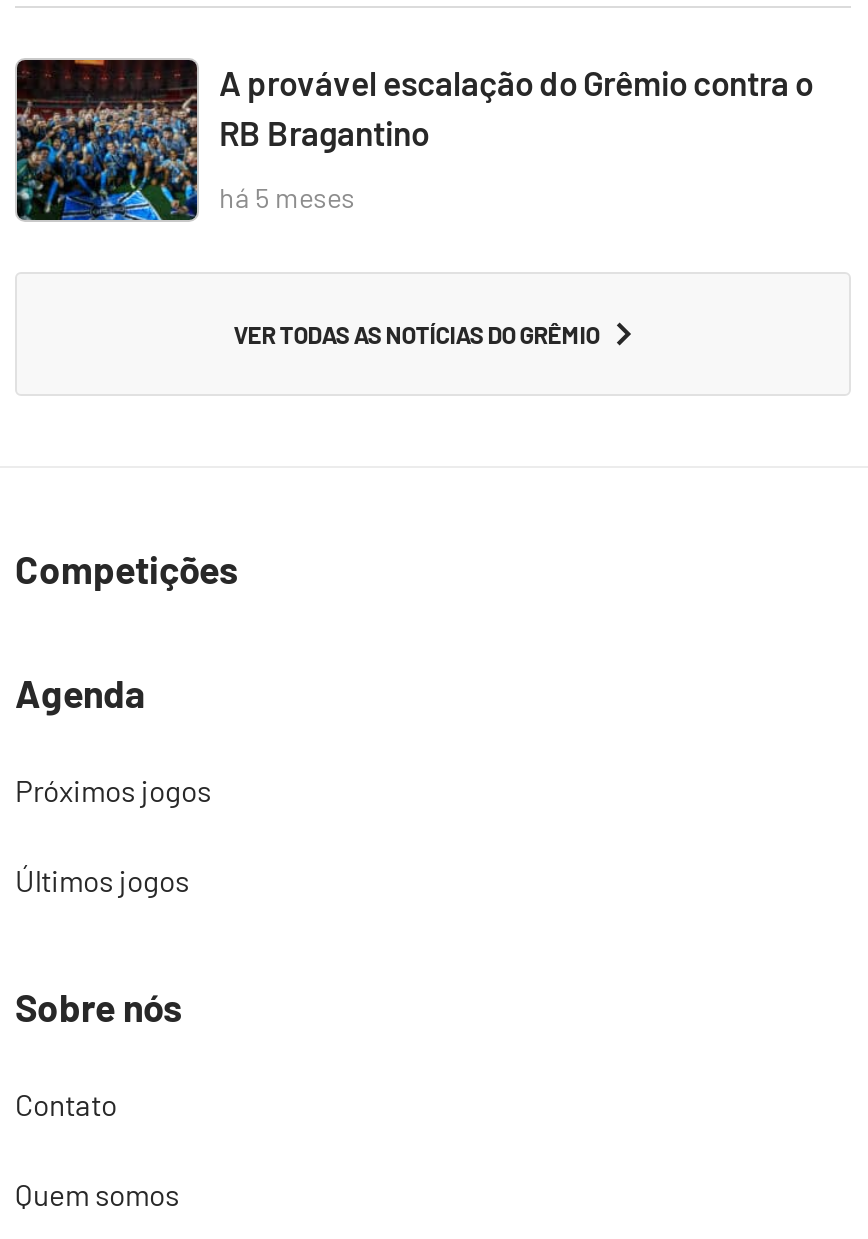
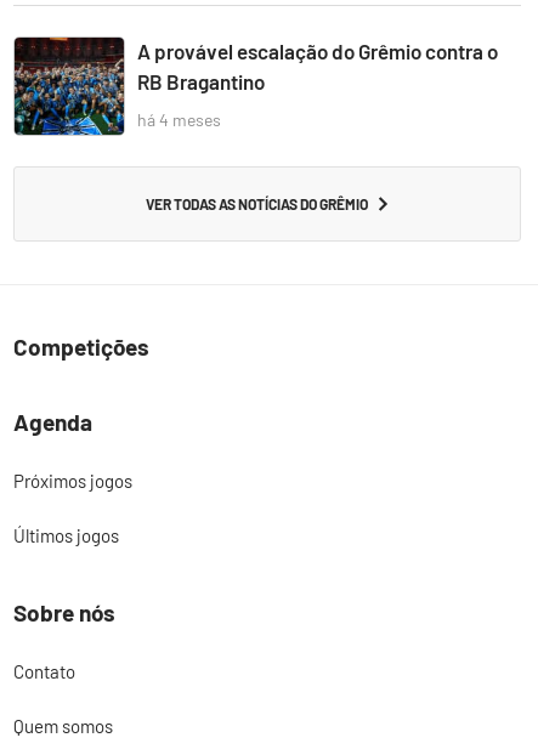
- há 5 meses
+ há 4 meses
